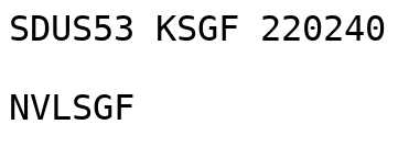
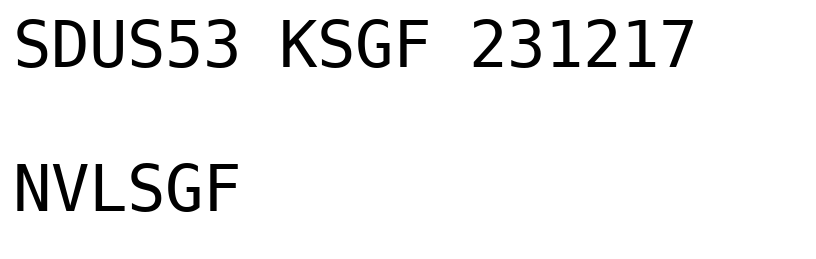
- SDUS53 KSGF 220240
+ SDUS53 KSGF 231217
